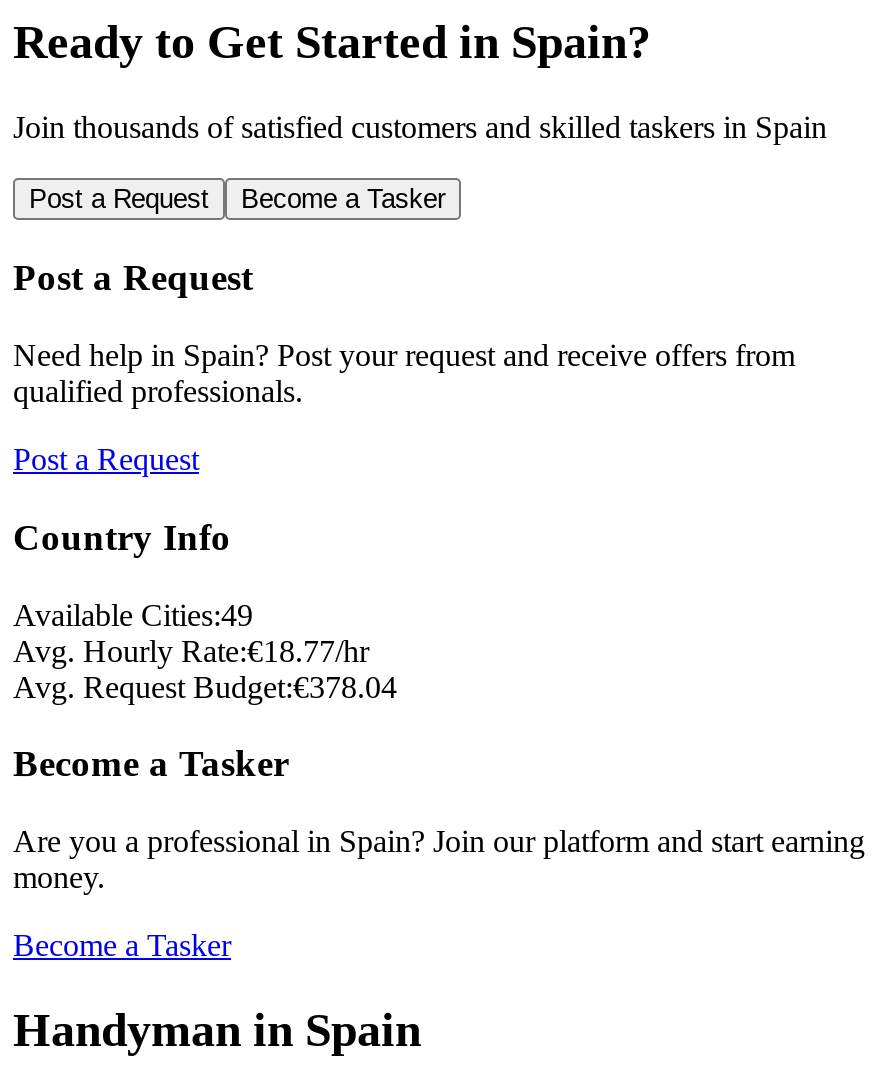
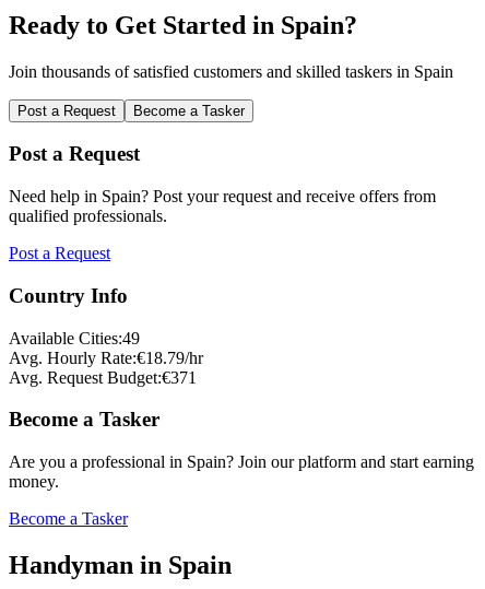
- Avg. Hourly Rate:€18.77/hr
+ Avg. Hourly Rate:€18.79/hr

- Avg. Request Budget:€378.04
+ Avg. Request Budget:€371
